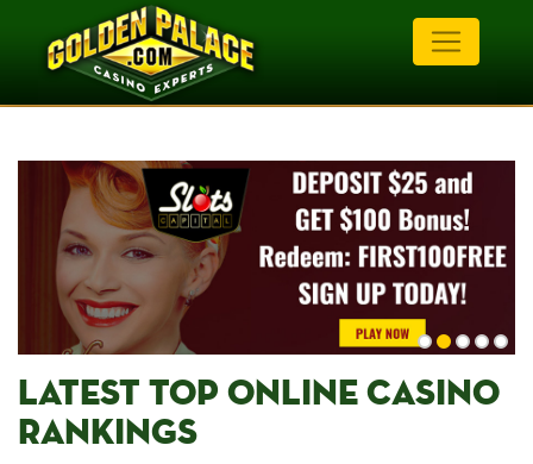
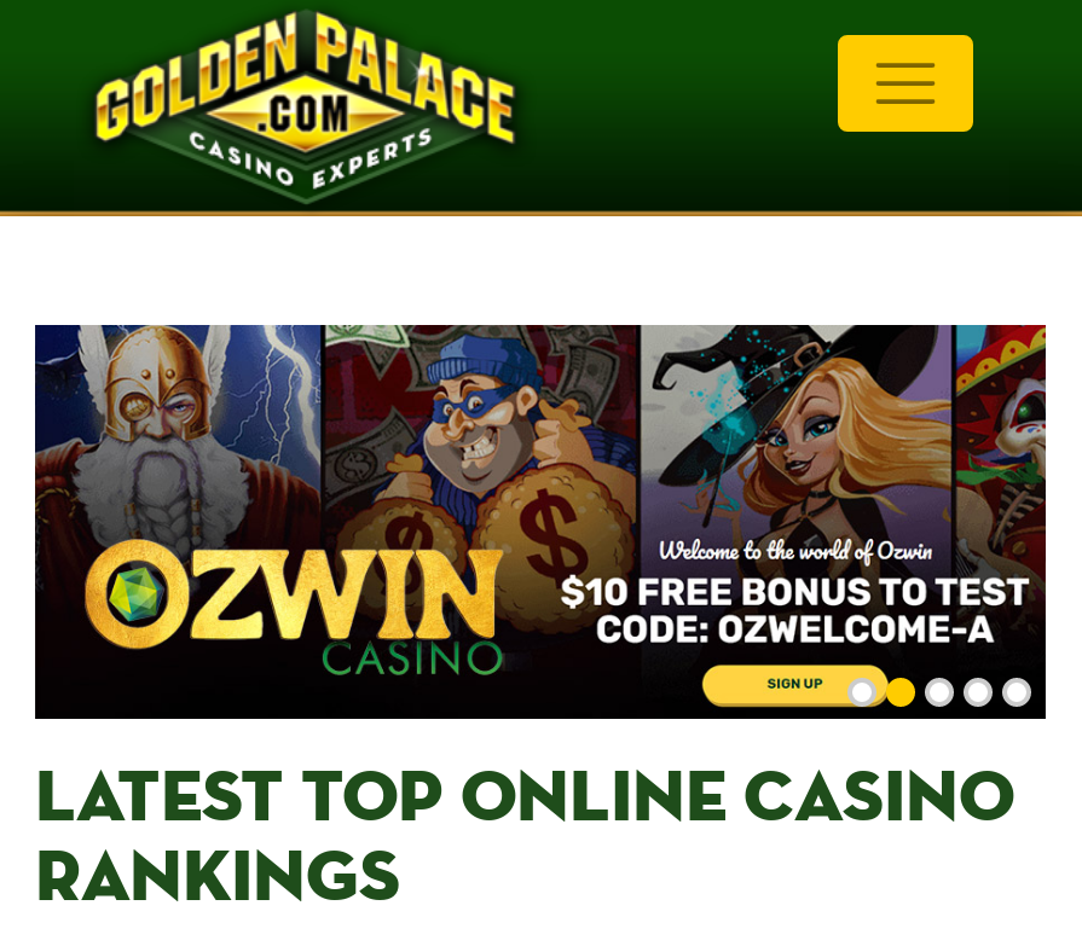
- [image]
+ [image]
